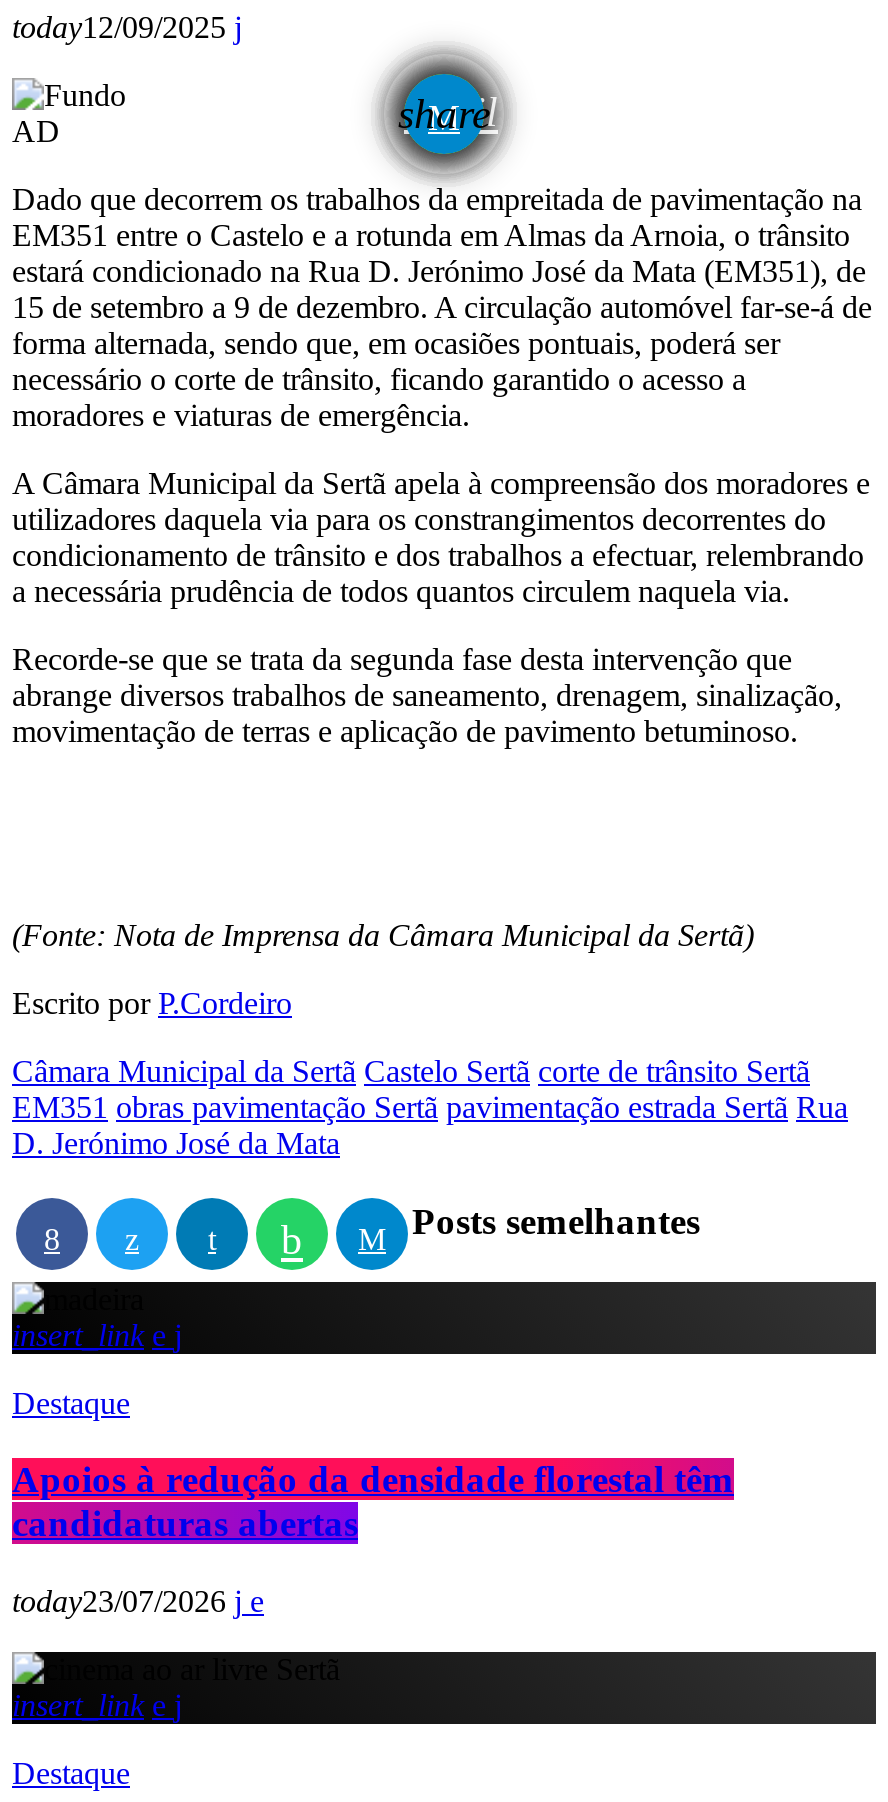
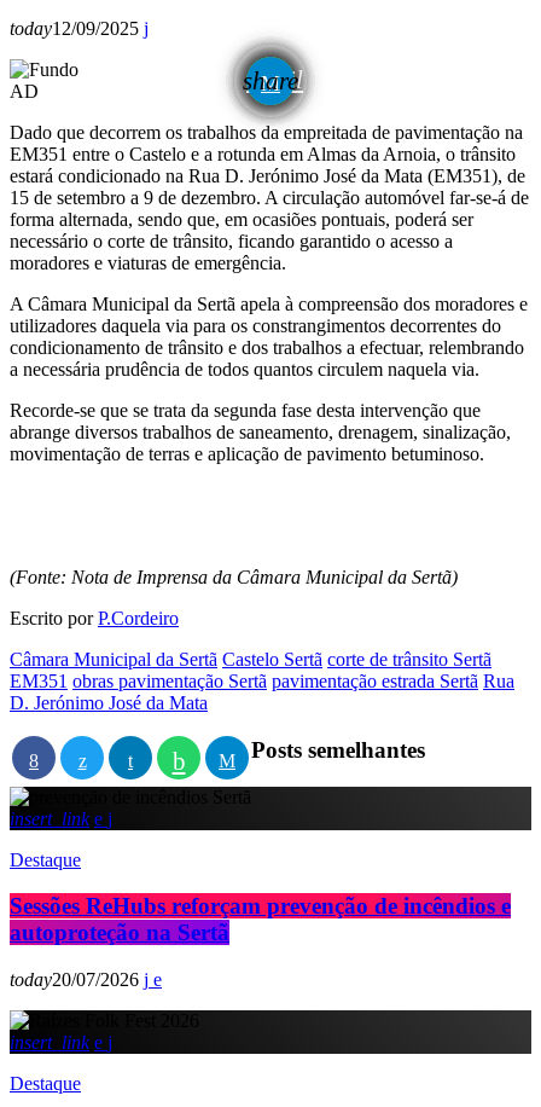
- Apoios à redução da densidade florestal têm
- candidaturas abertas
+ Sessões ReHubs reforçam prevenção de incêndios e
+ autoproteção na Sertã

- today23/07/2026
+ today20/07/2026
